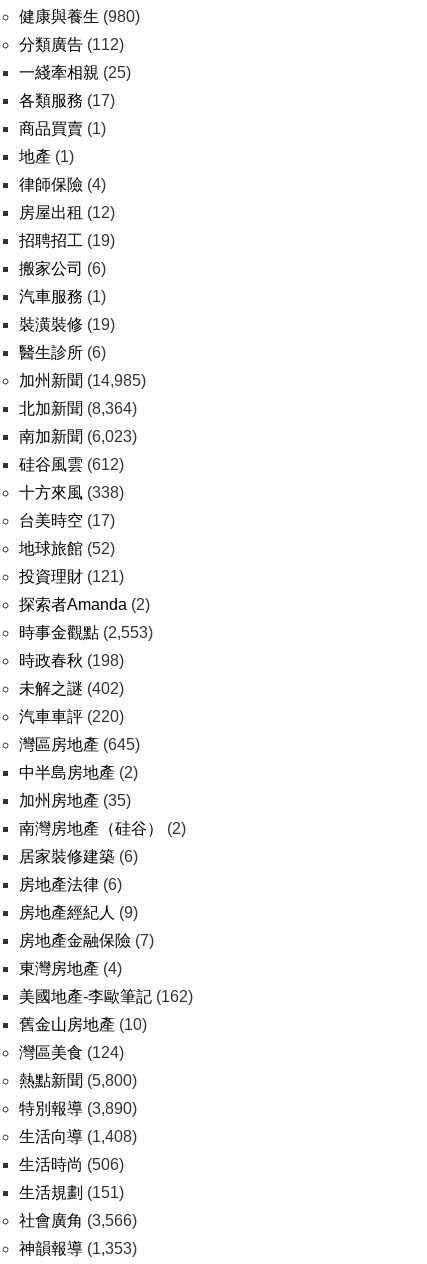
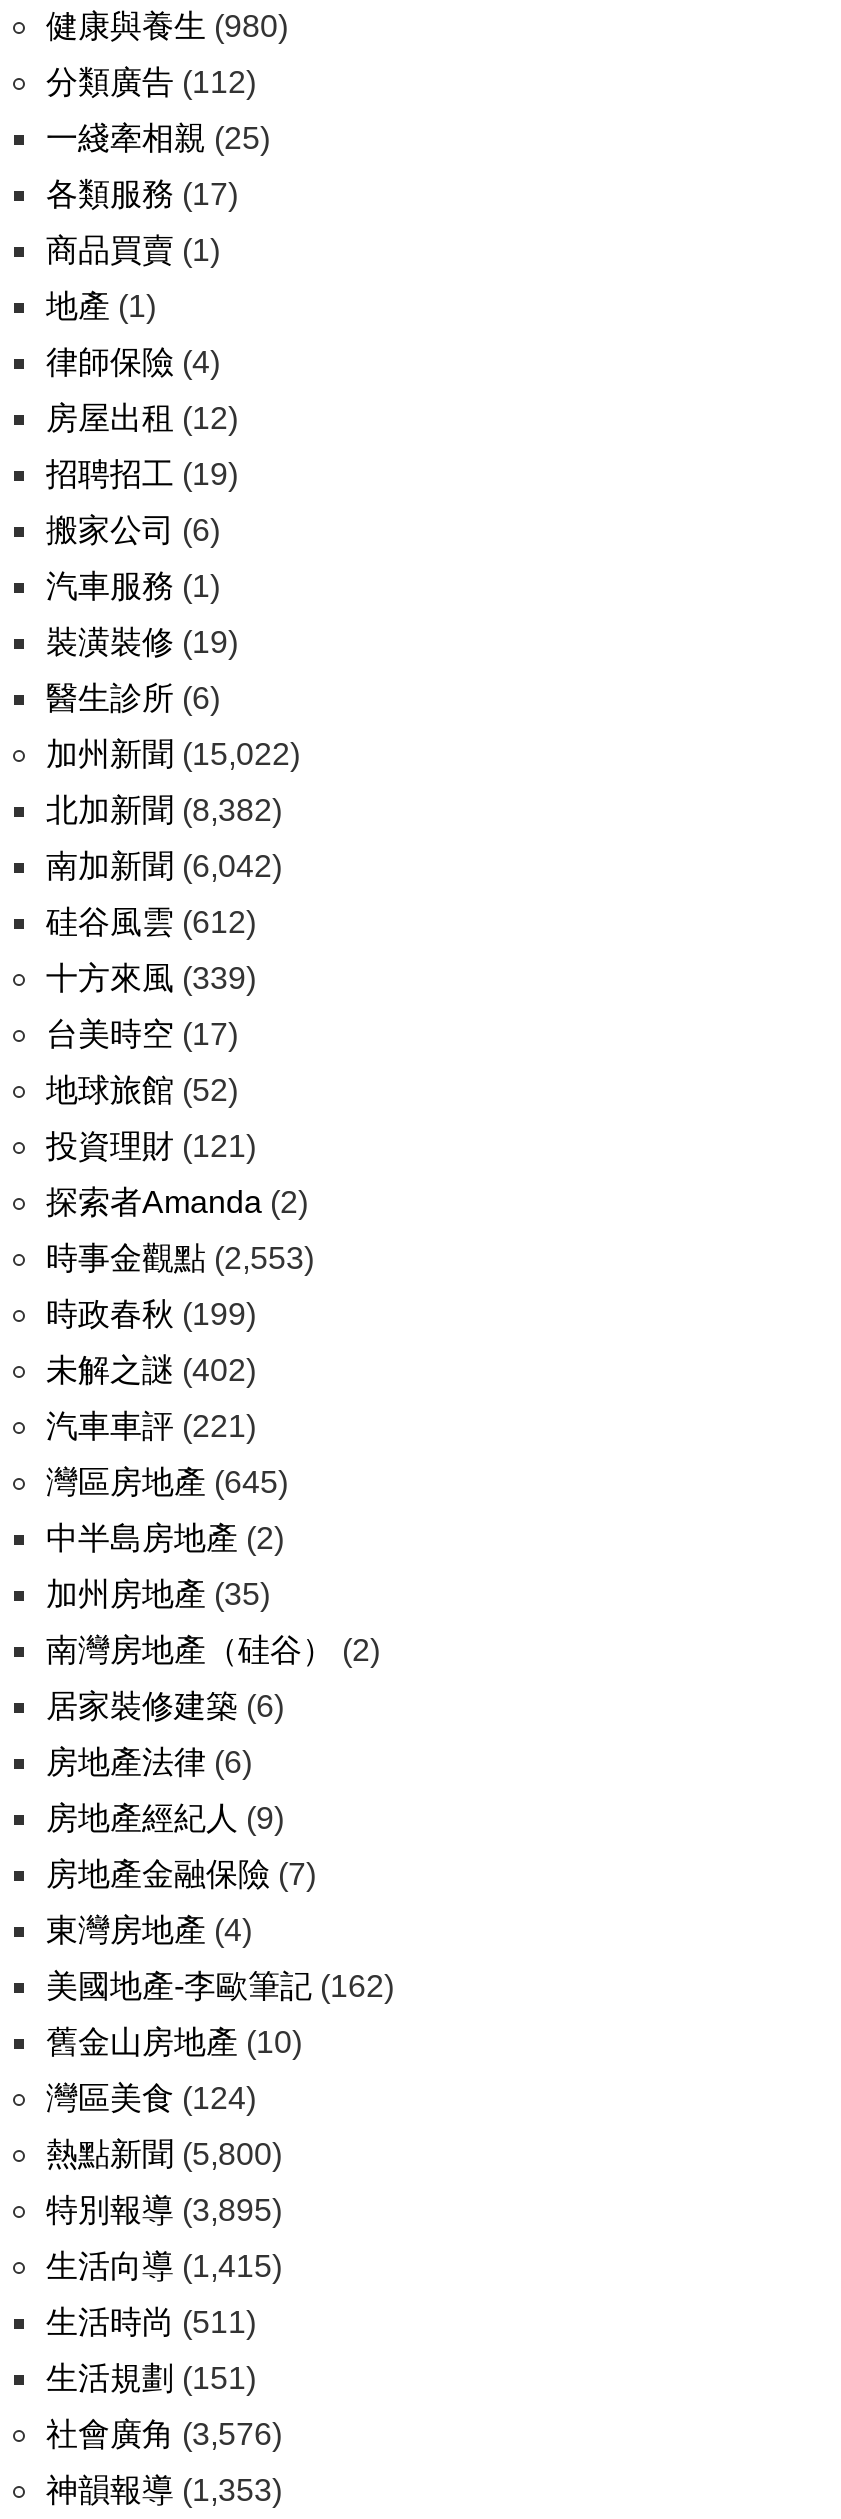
- 加州新聞(14,985)
+ 加州新聞(15,022)

- 北加新聞(8,364)
+ 北加新聞(8,382)

- 南加新聞(6,023)
+ 南加新聞(6,042)

- 十方來風(338)
+ 十方來風(339)

- 時政春秋(198)
+ 時政春秋(199)

- 汽車車評(220)
+ 汽車車評(221)

- 特別報導(3,890)
+ 特別報導(3,895)

- 生活向導(1,408)
+ 生活向導(1,415)

- 生活時尚(506)
+ 生活時尚(511)

- 社會廣角(3,566)
+ 社會廣角(3,576)
